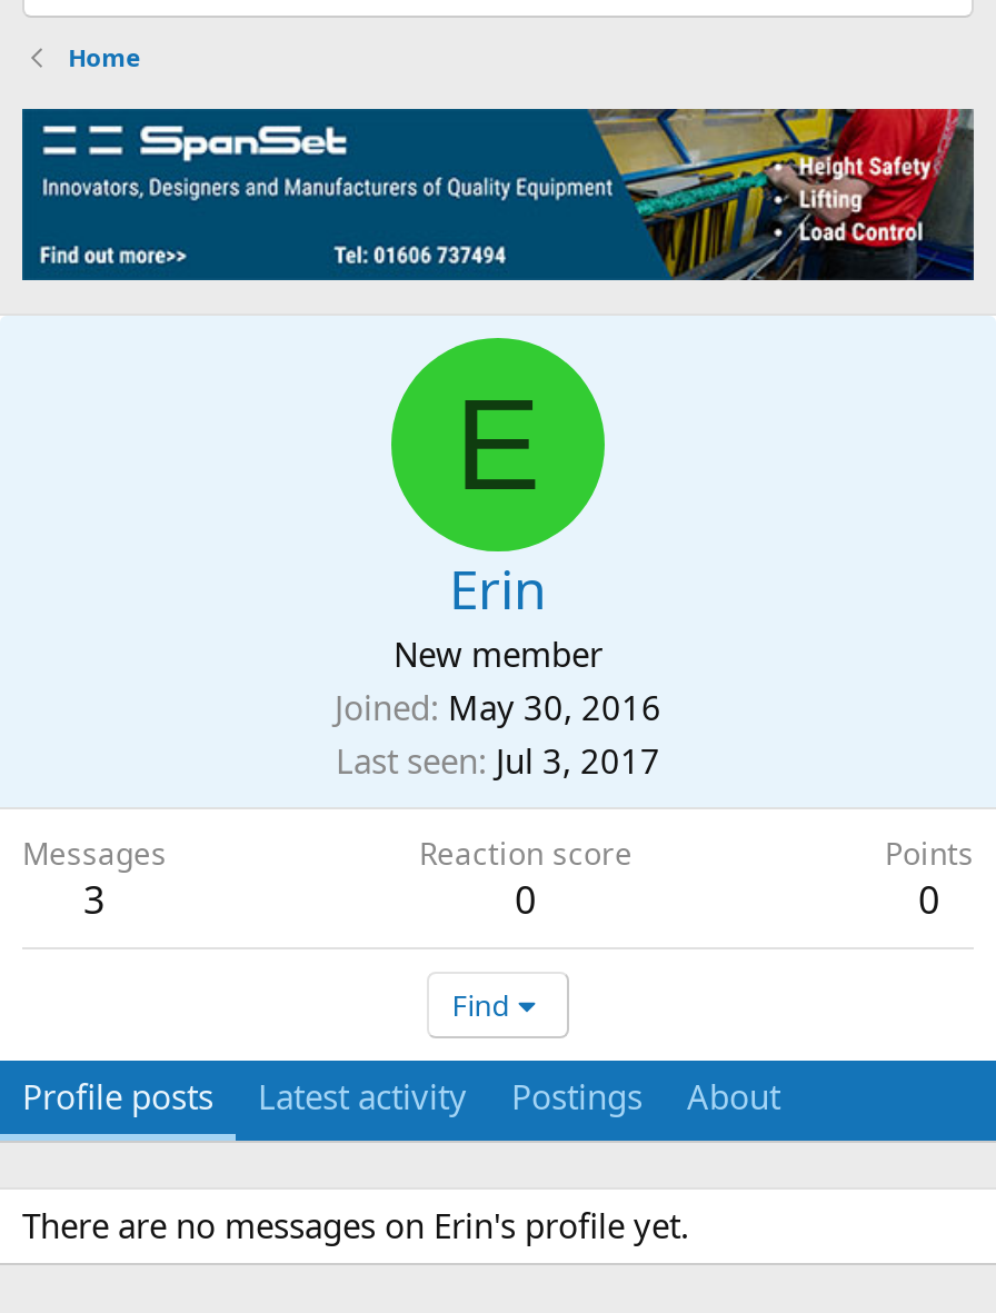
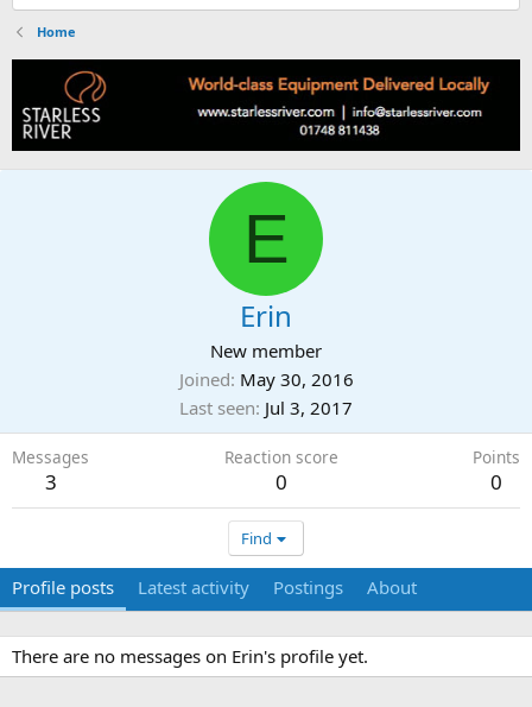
- [image]
+ [image]
